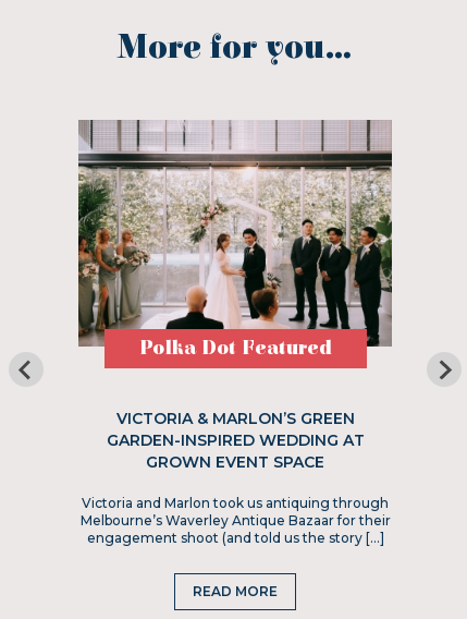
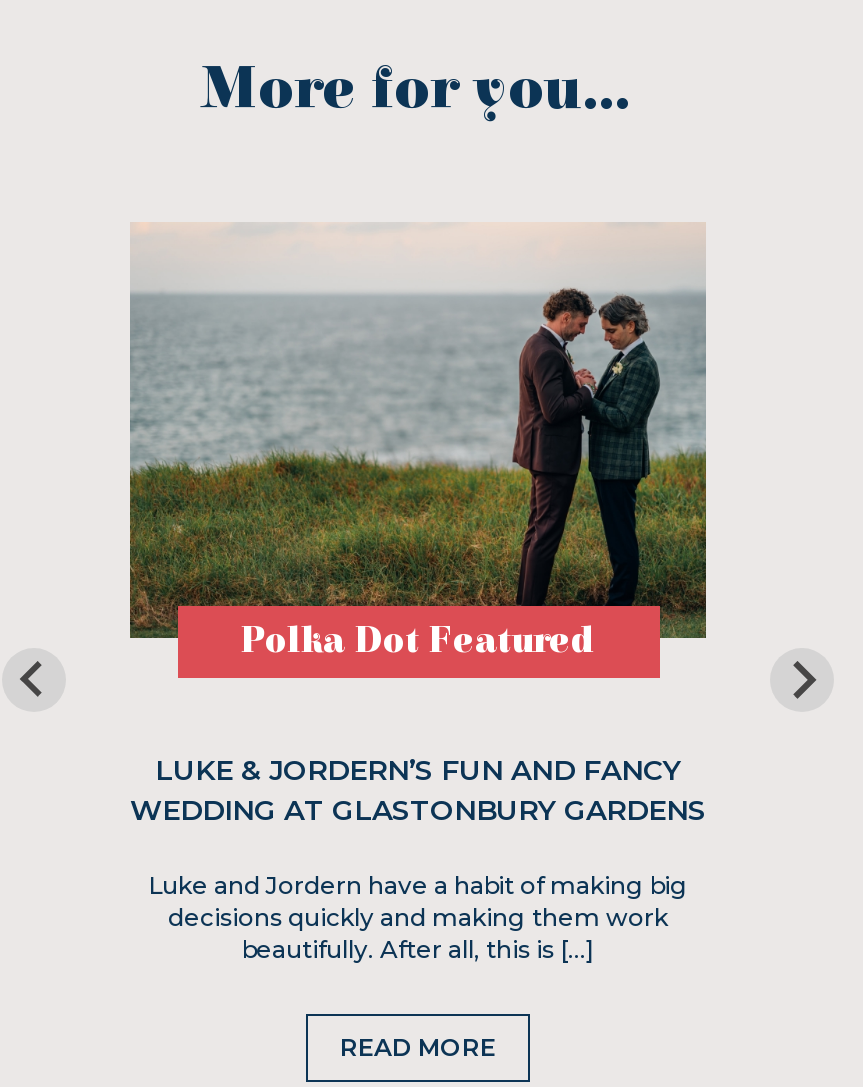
- [image]
+ [image]

- VICTORIA & MARLON’S GREEN
- GARDEN-INSPIRED WEDDING AT
- GROWN EVENT SPACE
+ LUKE & JORDERN’S FUN AND FANCY
+ WEDDING AT GLASTONBURY GARDENS

- Victoria and Marlon took us antiquing through
- Melbourne’s Waverley Antique Bazaar for their
- engagement shoot (and told us the story […]
+ Luke and Jordern have a habit of making big
+ decisions quickly and making them work
+ beautifully. After all, this is […]
